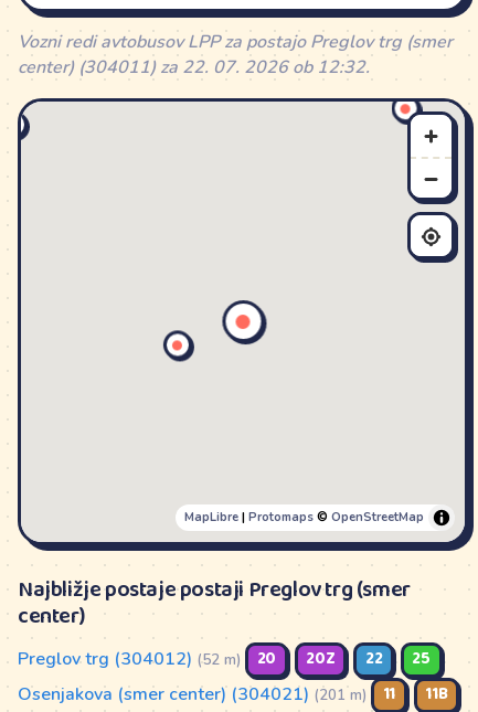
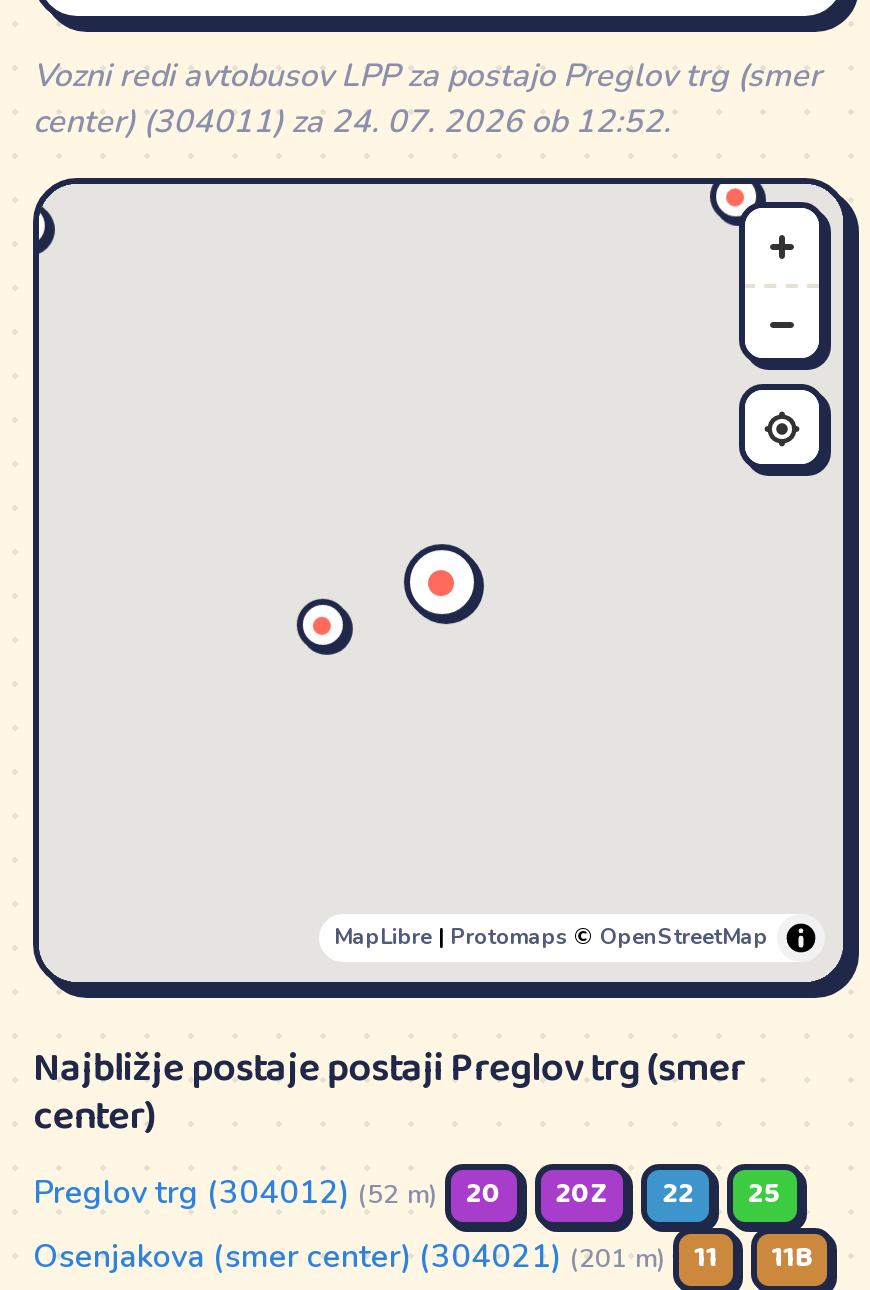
- center) (304011) za 22. 07. 2026 ob 12:32.
+ center) (304011) za 24. 07. 2026 ob 12:52.
